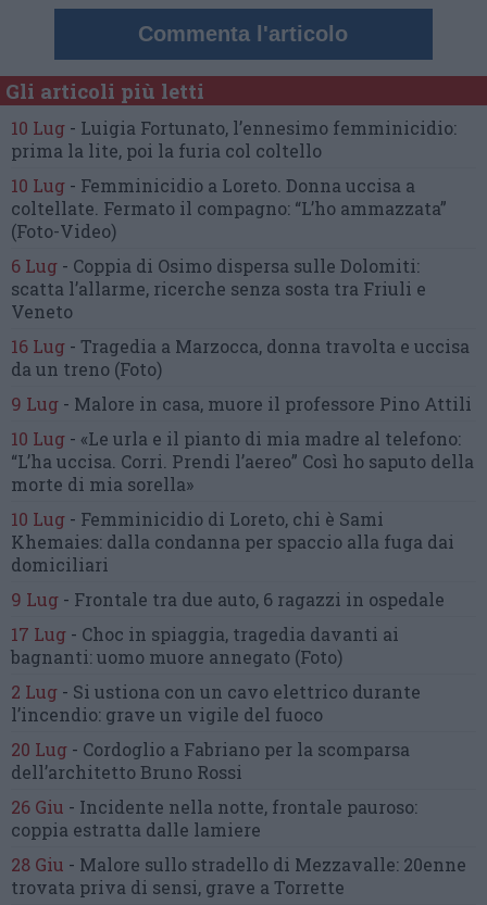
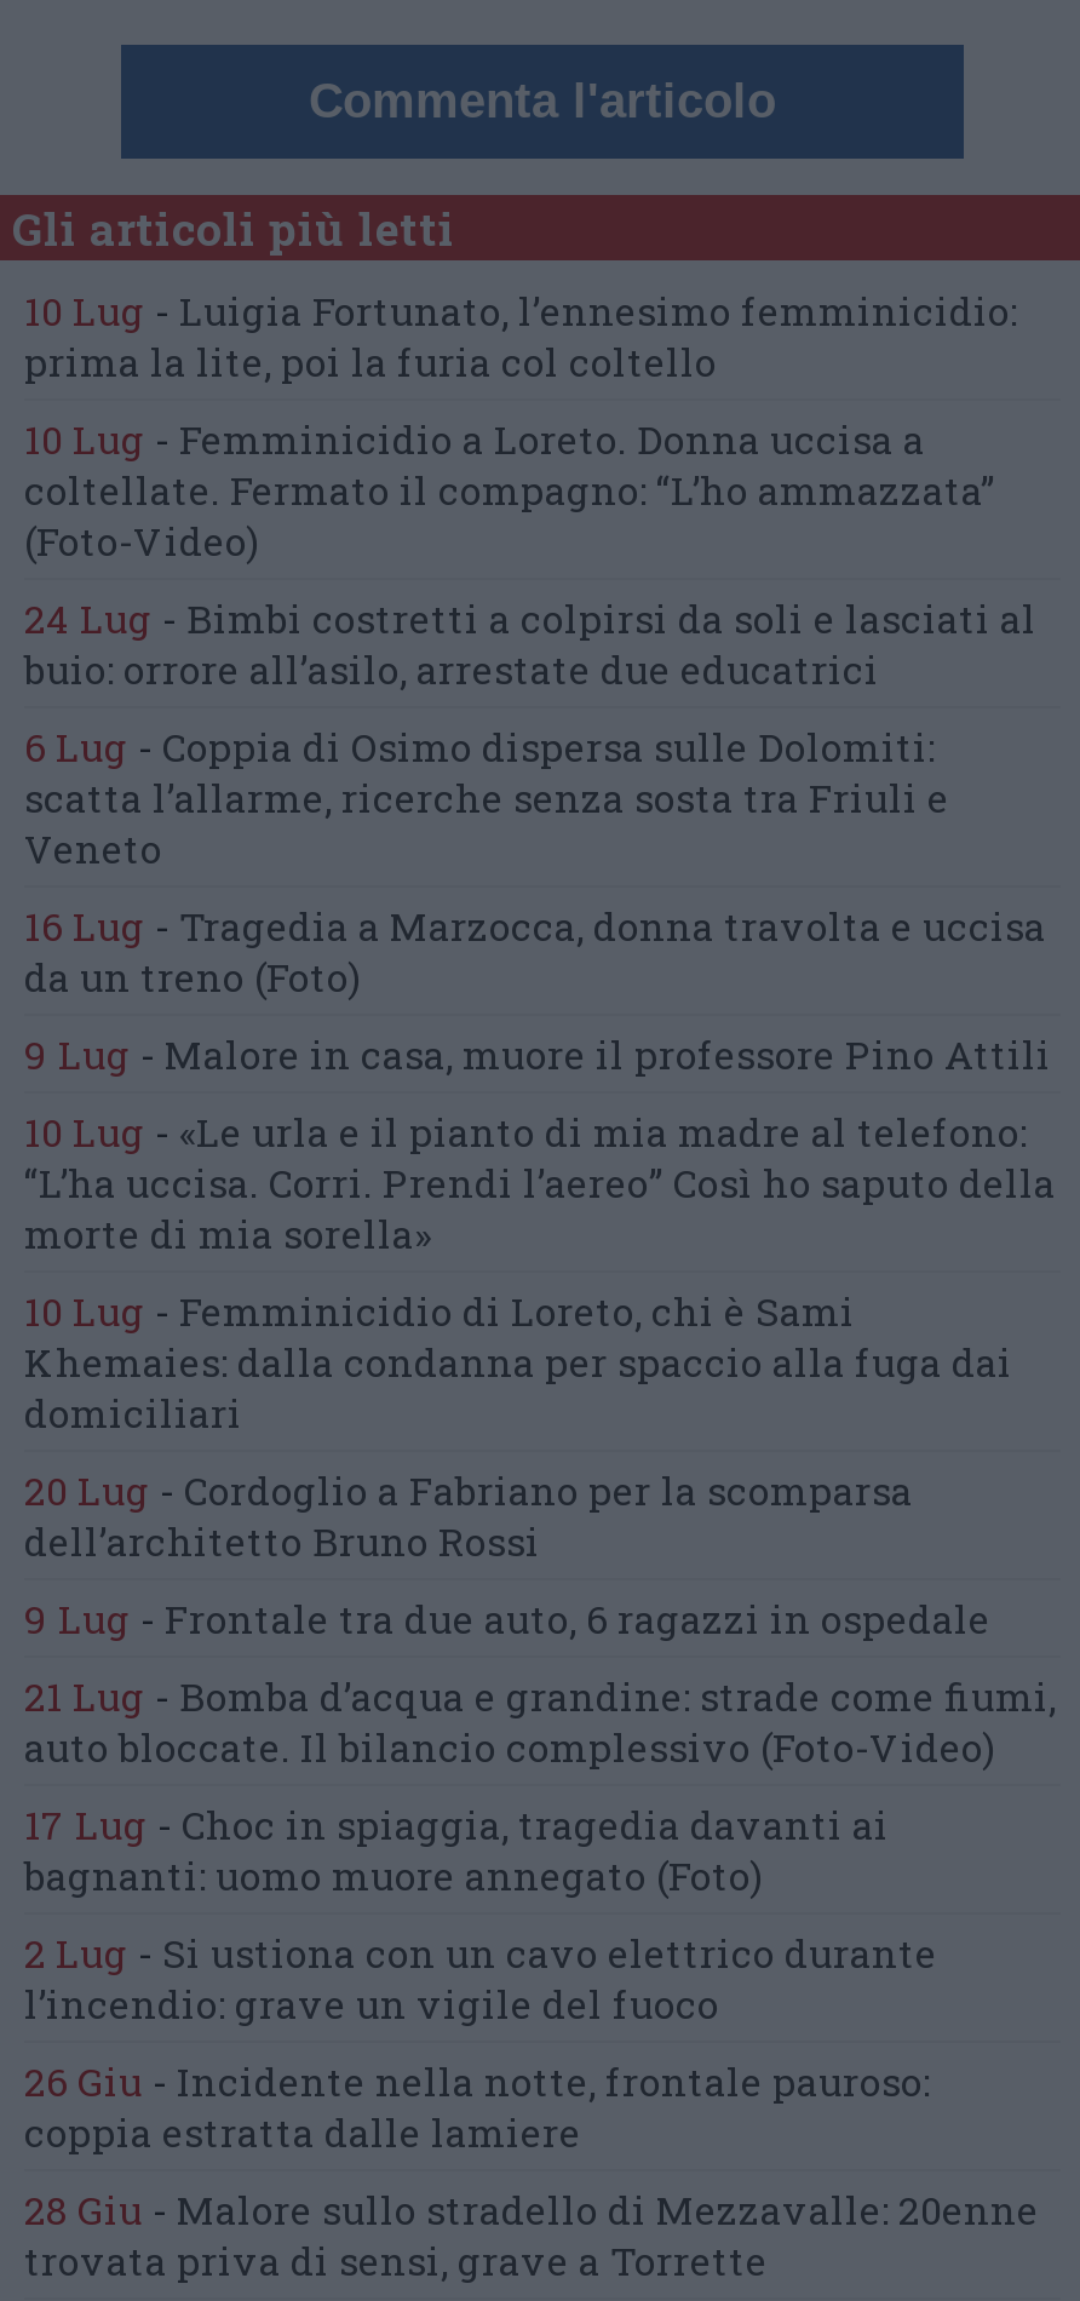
+ 24 Lug - Bimbi costretti a colpirsi da soli e lasciati al
+ buio: orrore all’asilo, arrestate due educatrici

+ 21 Lug - Bomba d’acqua e grandine: strade come fiumi,
+ auto bloccate. Il bilancio complessivo (Foto-Video)

moved down: 17 Lug - Choc in spiaggia, tragedia davanti ai | bagnanti: uomo muore annegato (Foto) | 2 Lug - Si ustiona con un cavo elettrico durante | l’incendio: grave un vigile del fuoco

moved up: 20 Lug - Cordoglio a Fabriano per la scomparsa | dell’architetto Bruno Rossi
